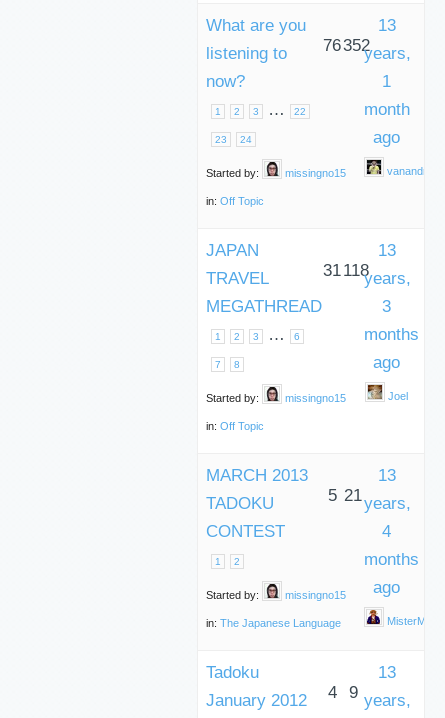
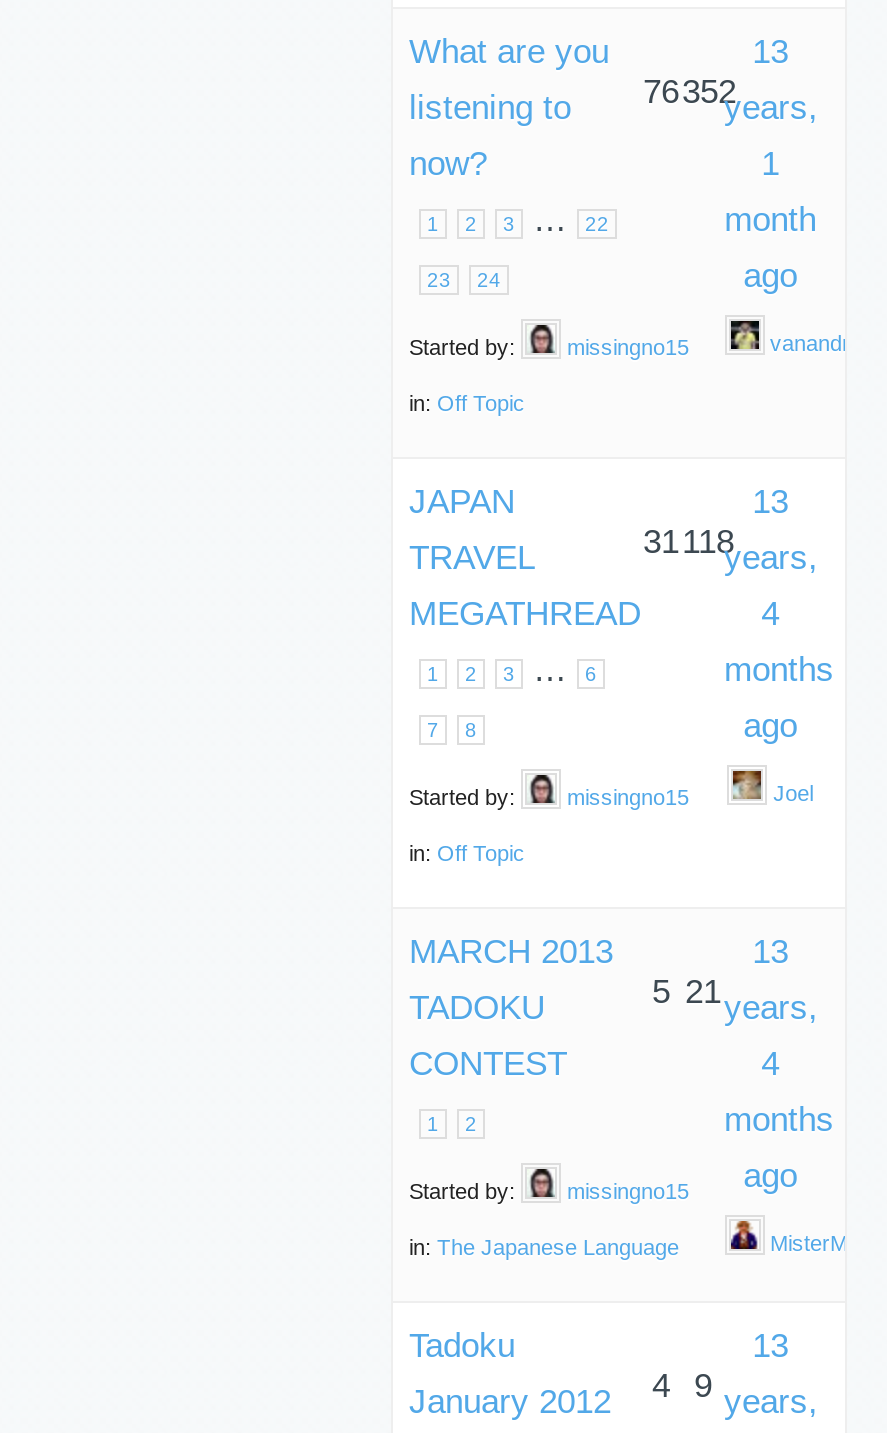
- 3
+ 4
